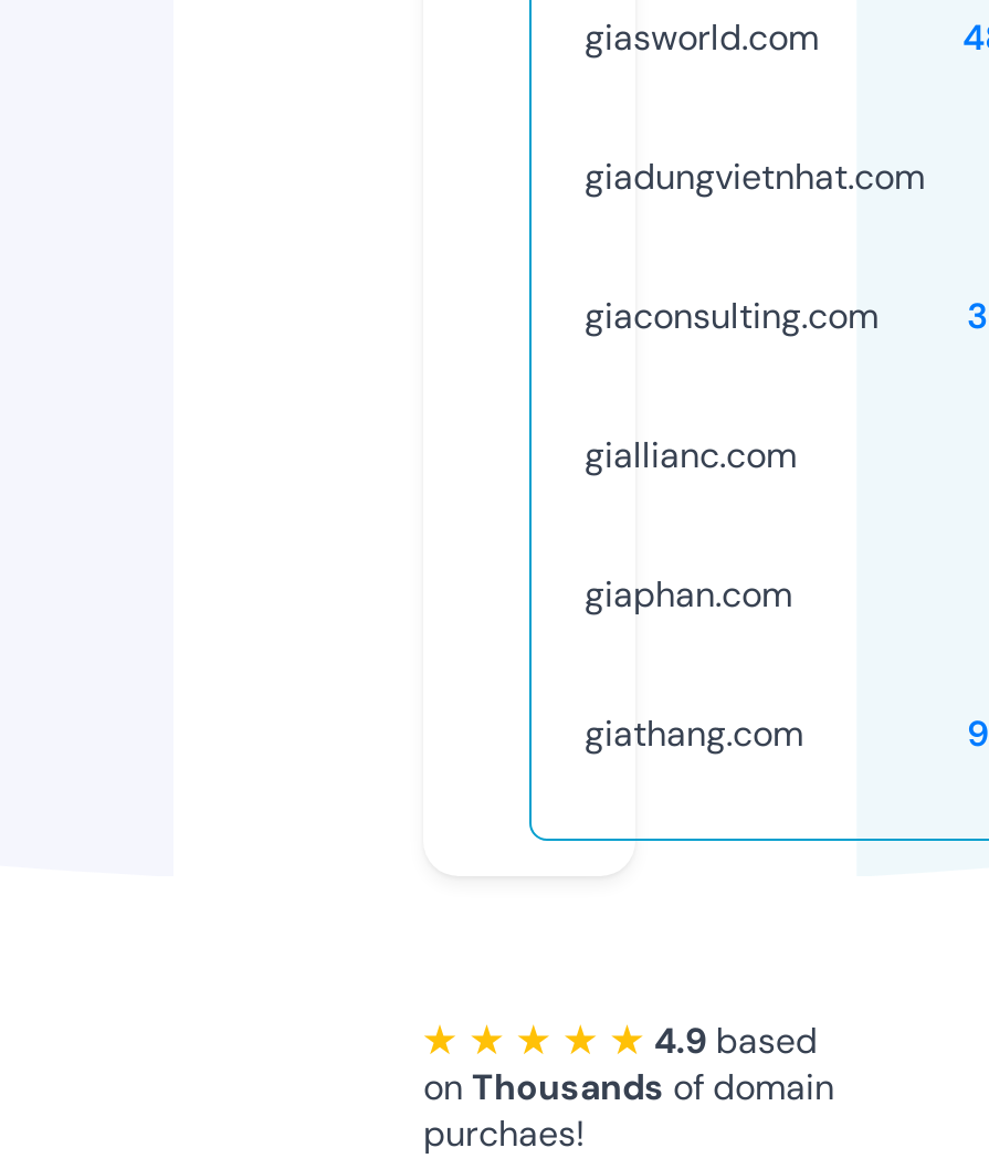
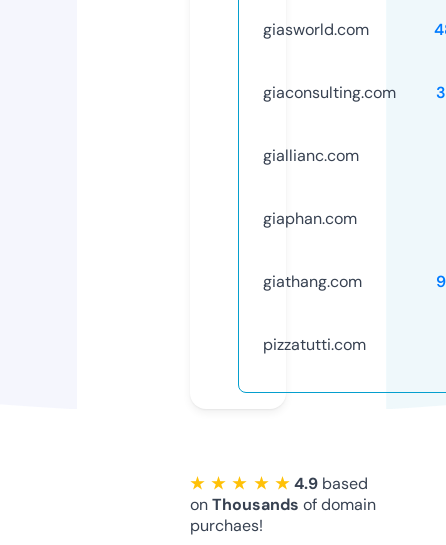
- giadungvietnhat.com

moved up: giaconsulting.com | giallianc.com | giaphan.com | giathang.com

+ pizzatutti.com
